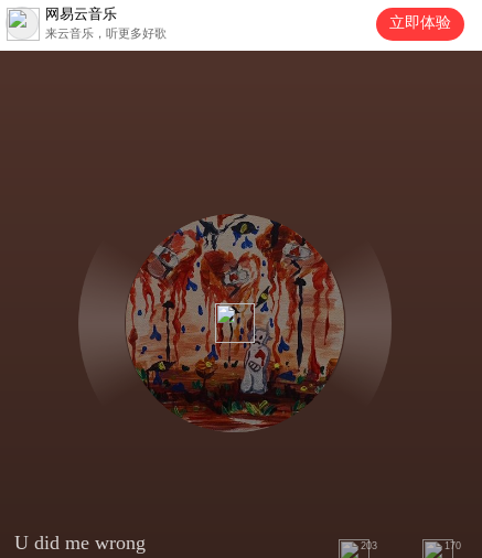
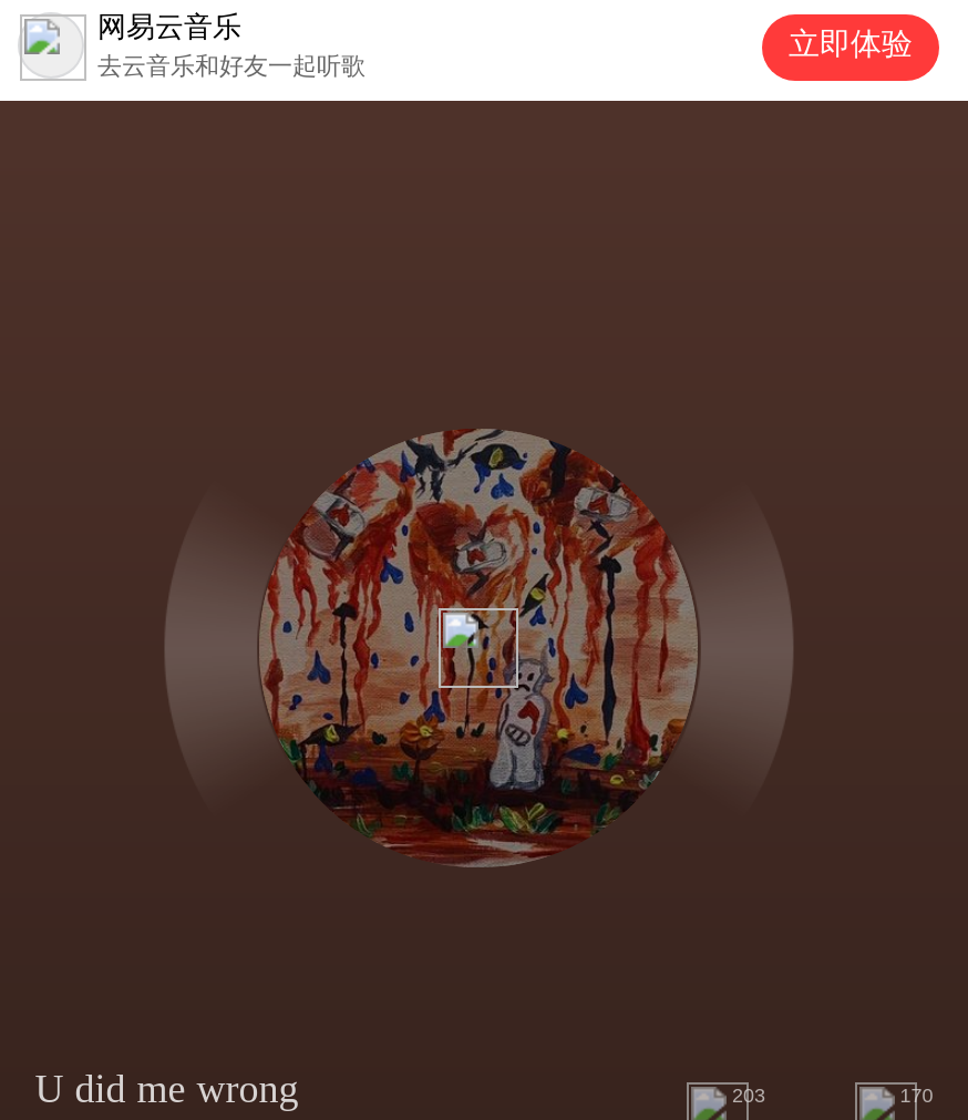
- 来云音乐，听更多好歌
+ 去云音乐和好友一起听歌
